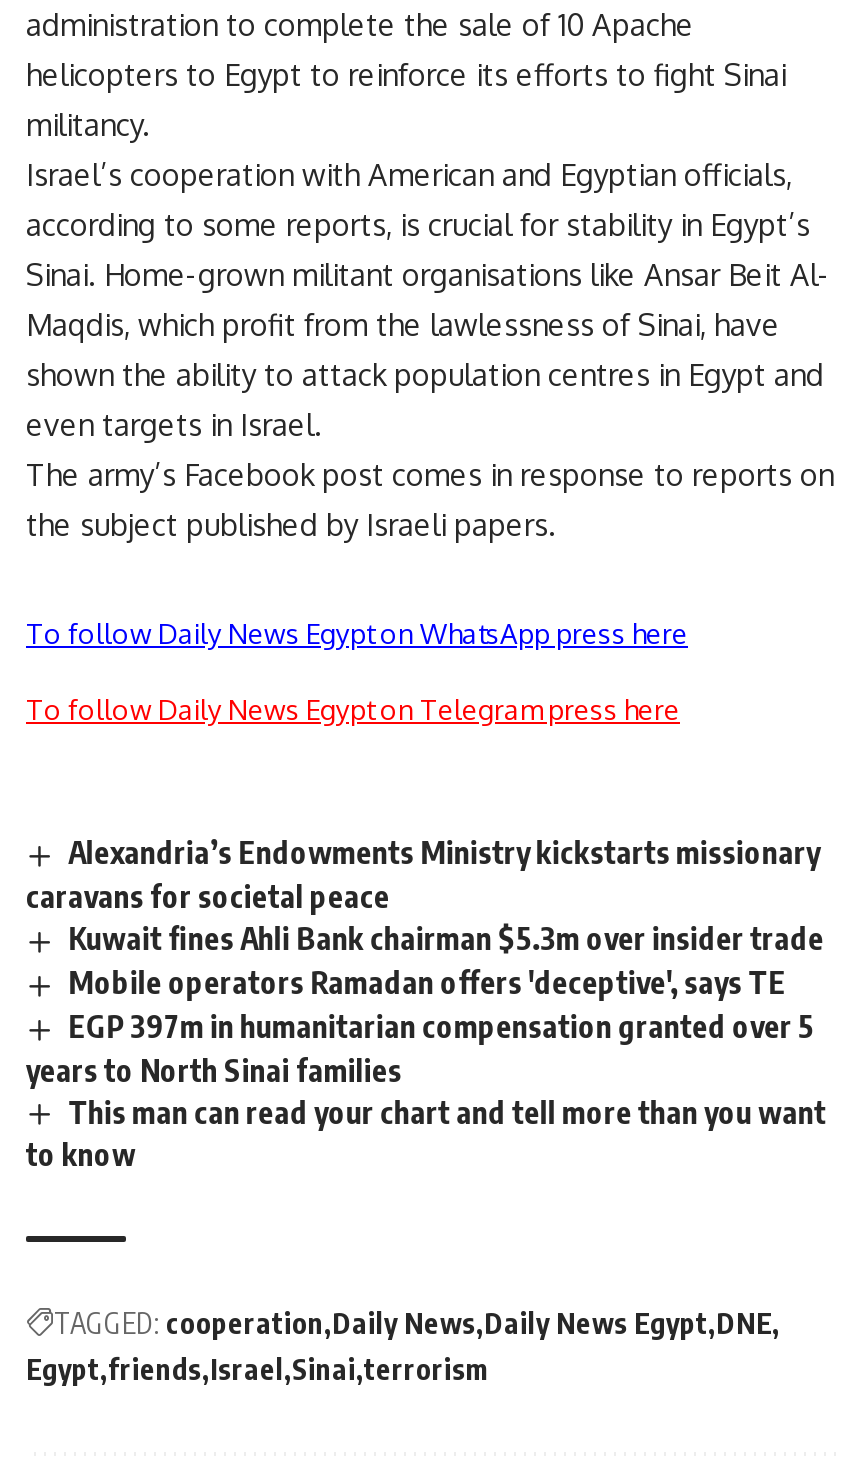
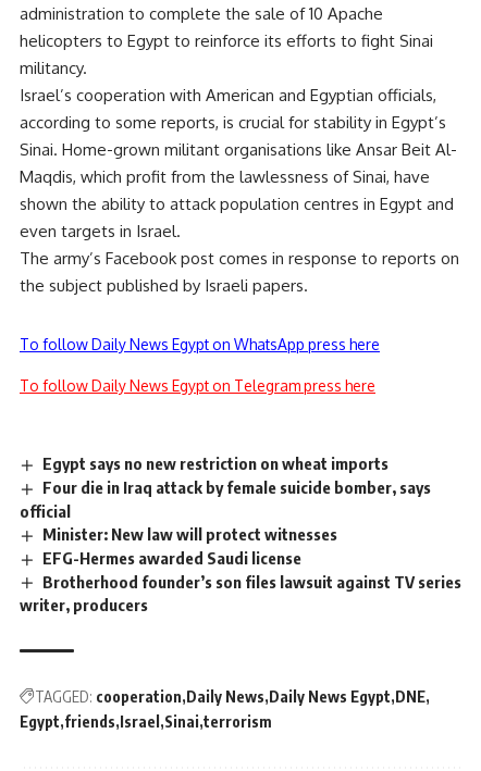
- Alexandria’s Endowments Ministry kickstarts missionary
- caravans for societal peace
- Kuwait fines Ahli Bank chairman $5.3m over insider trade
- Mobile operators Ramadan offers 'deceptive', says TE
- EGP 397m in humanitarian compensation granted over 5
- years to North Sinai families
- This man can read your chart and tell more than you want
- to know
+ Egypt says no new restriction on wheat imports
+ Four die in Iraq attack by female suicide bomber, says
+ official
+ Minister: New law will protect witnesses
+ EFG-Hermes awarded Saudi license
+ Brotherhood founder’s son files lawsuit against TV series
+ writer, producers
